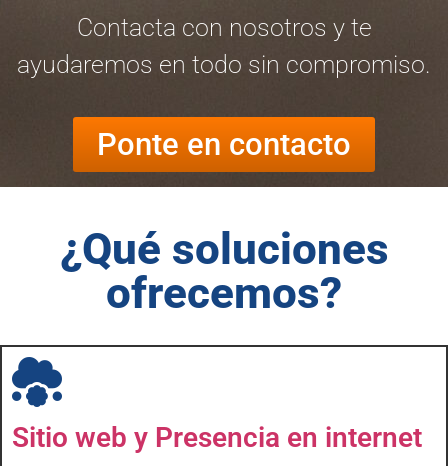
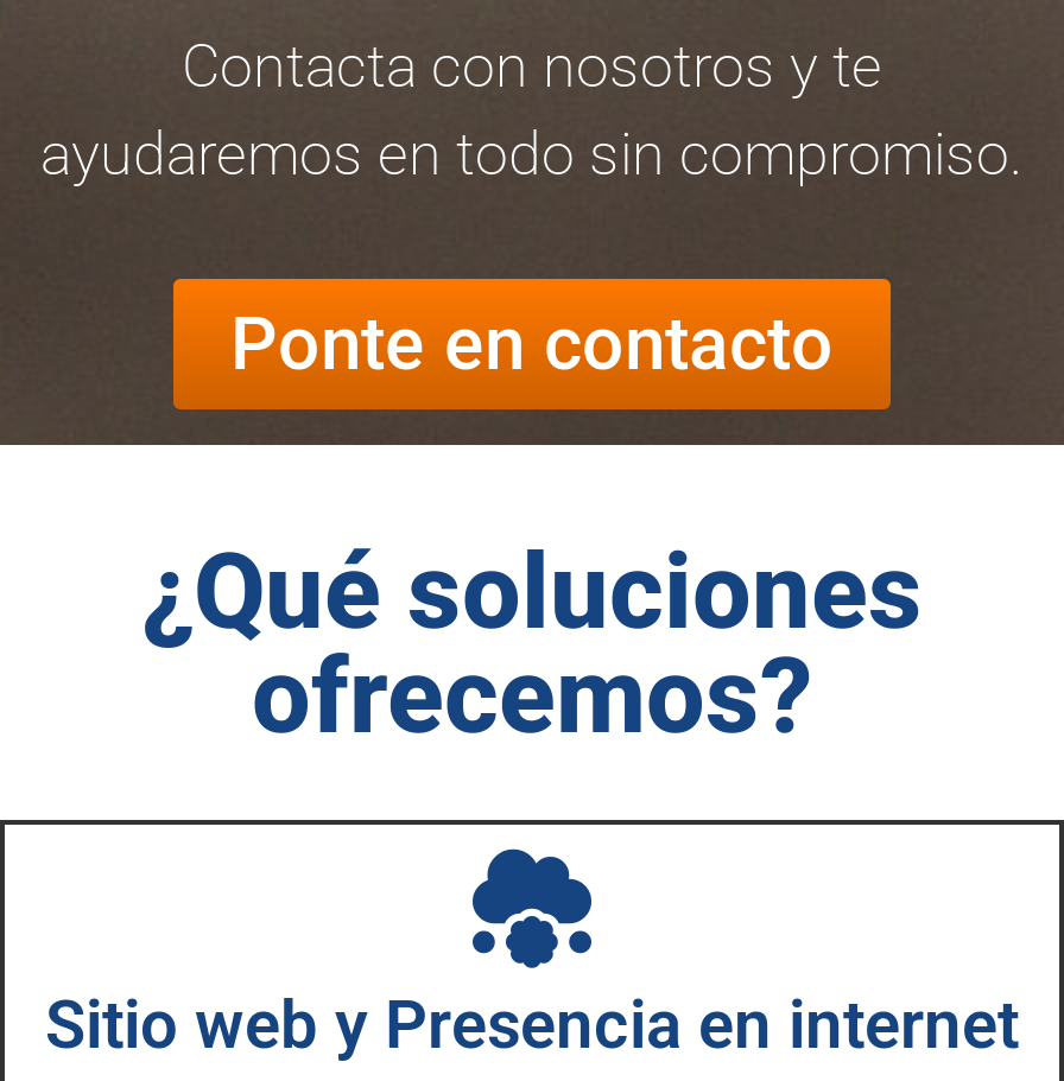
+ [image]

- [image]
